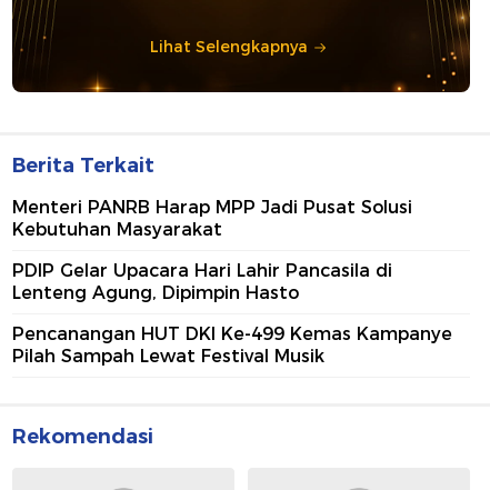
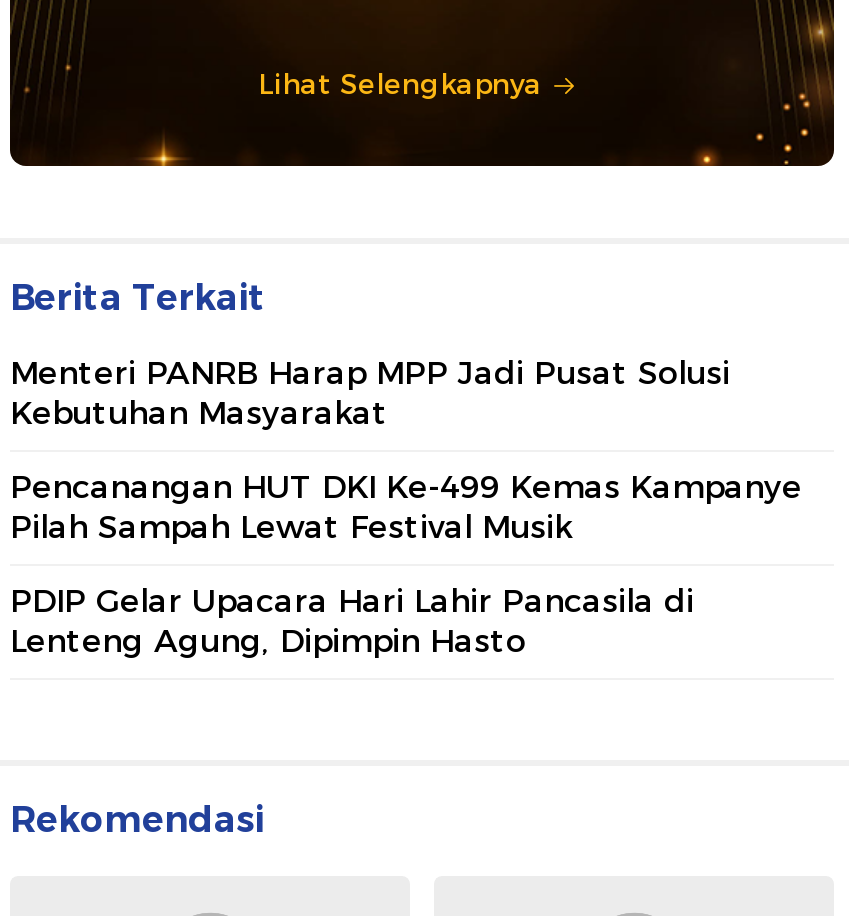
moved down: PDIP Gelar Upacara Hari Lahir Pancasila di | Lenteng Agung, Dipimpin Hasto

moved up: Pencanangan HUT DKI Ke-499 Kemas Kampanye | Pilah Sampah Lewat Festival Musik
